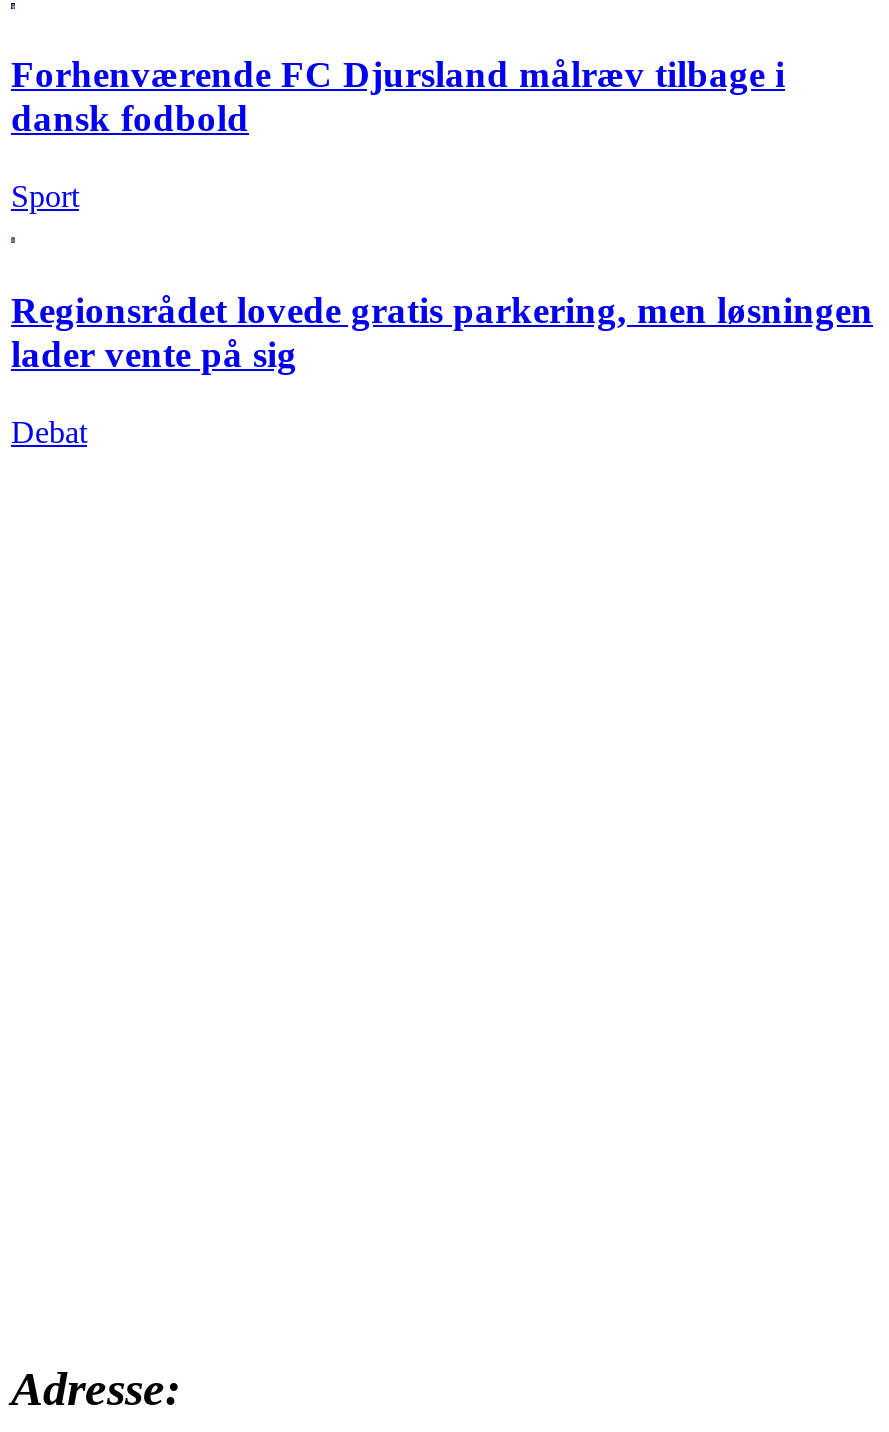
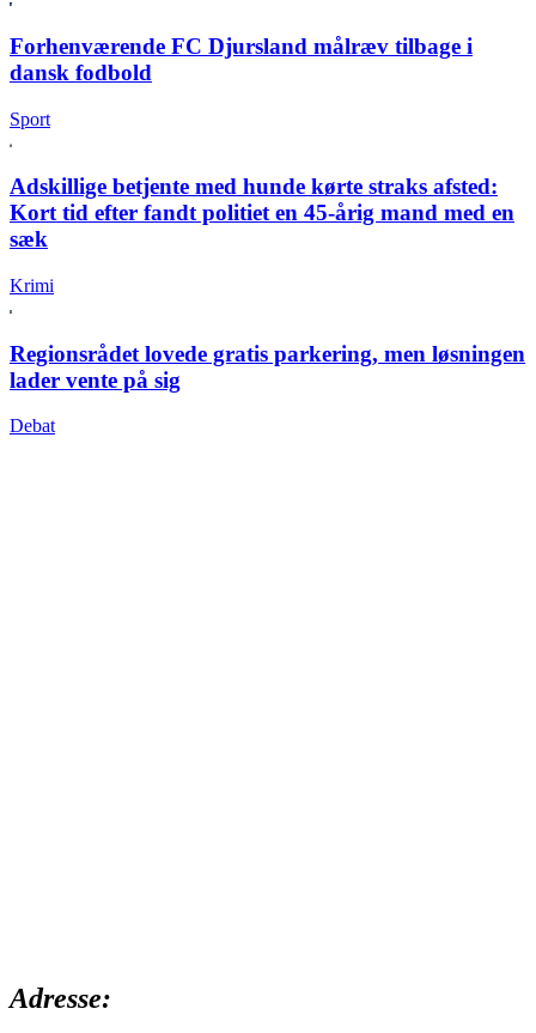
+ Adskillige betjente med hunde kørte straks afsted:
+ Kort tid efter fandt politiet en 45-årig mand med en
+ sæk
+ Krimi
